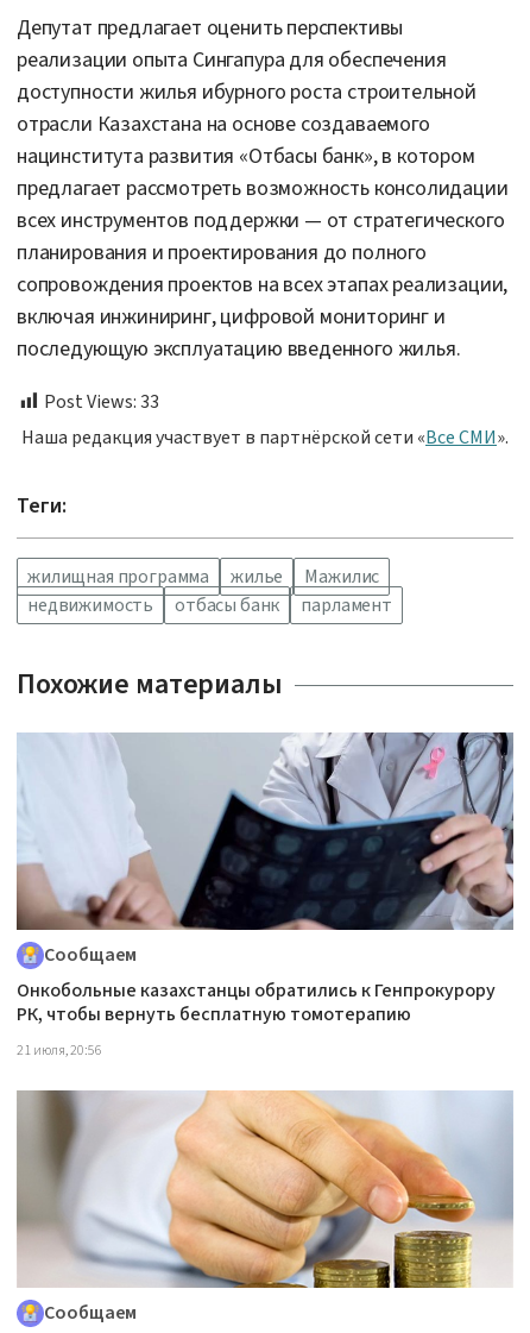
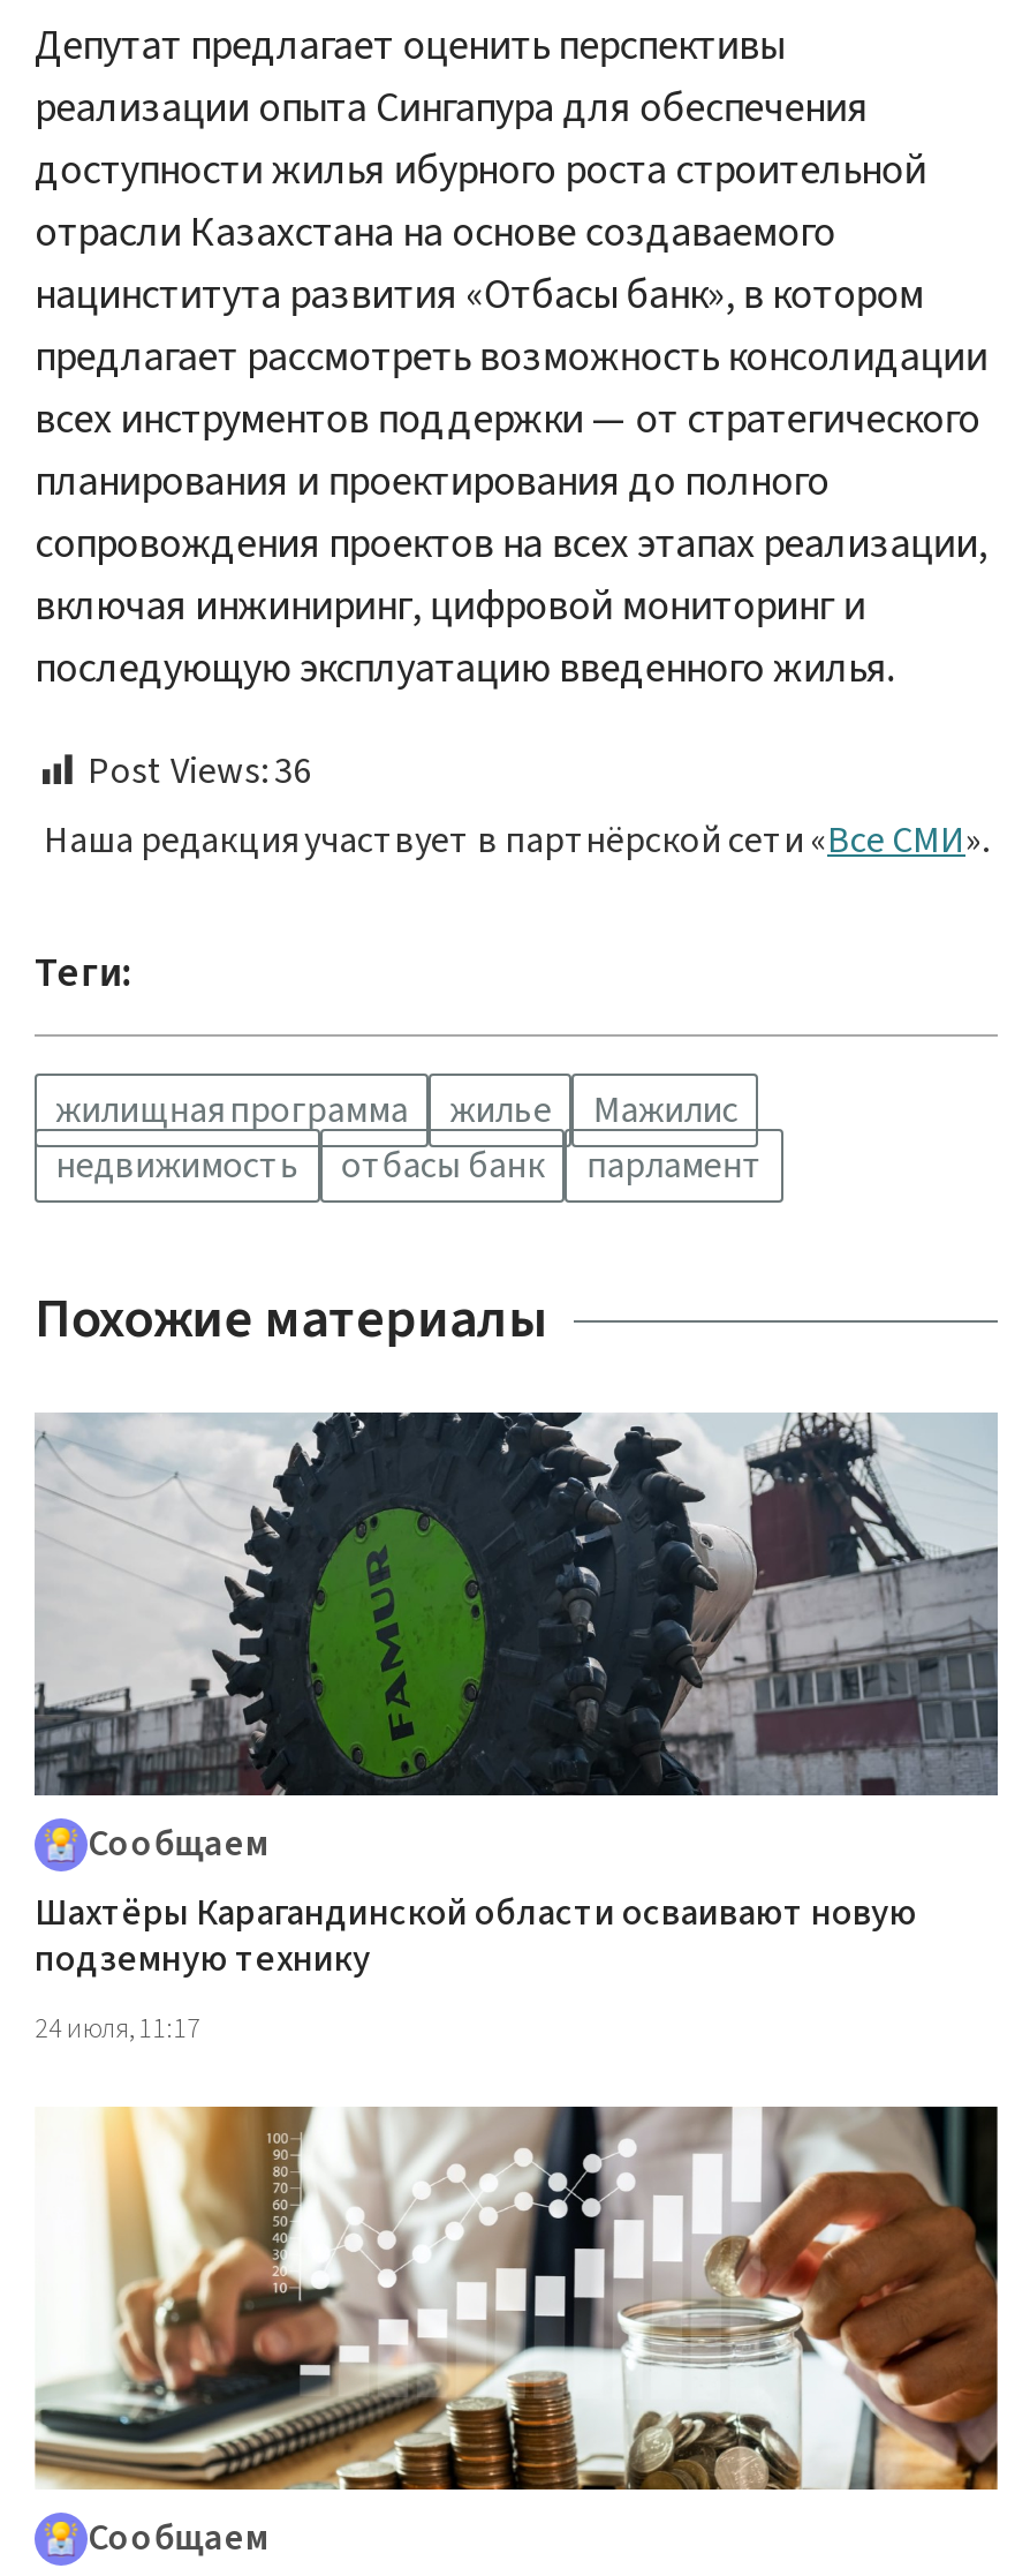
- Post Views: 33
+ Post Views: 36

- [image]
- Онкобольные казахстанцы обратились к Генпрокурору
- РК, чтобы вернуть бесплатную томотерапию
+ [image]
+ Шахтёры Карагандинской области осваивают новую
+ подземную технику

- 21 июля, 20:56
+ 24 июля, 11:17

- [image]
+ [image]
